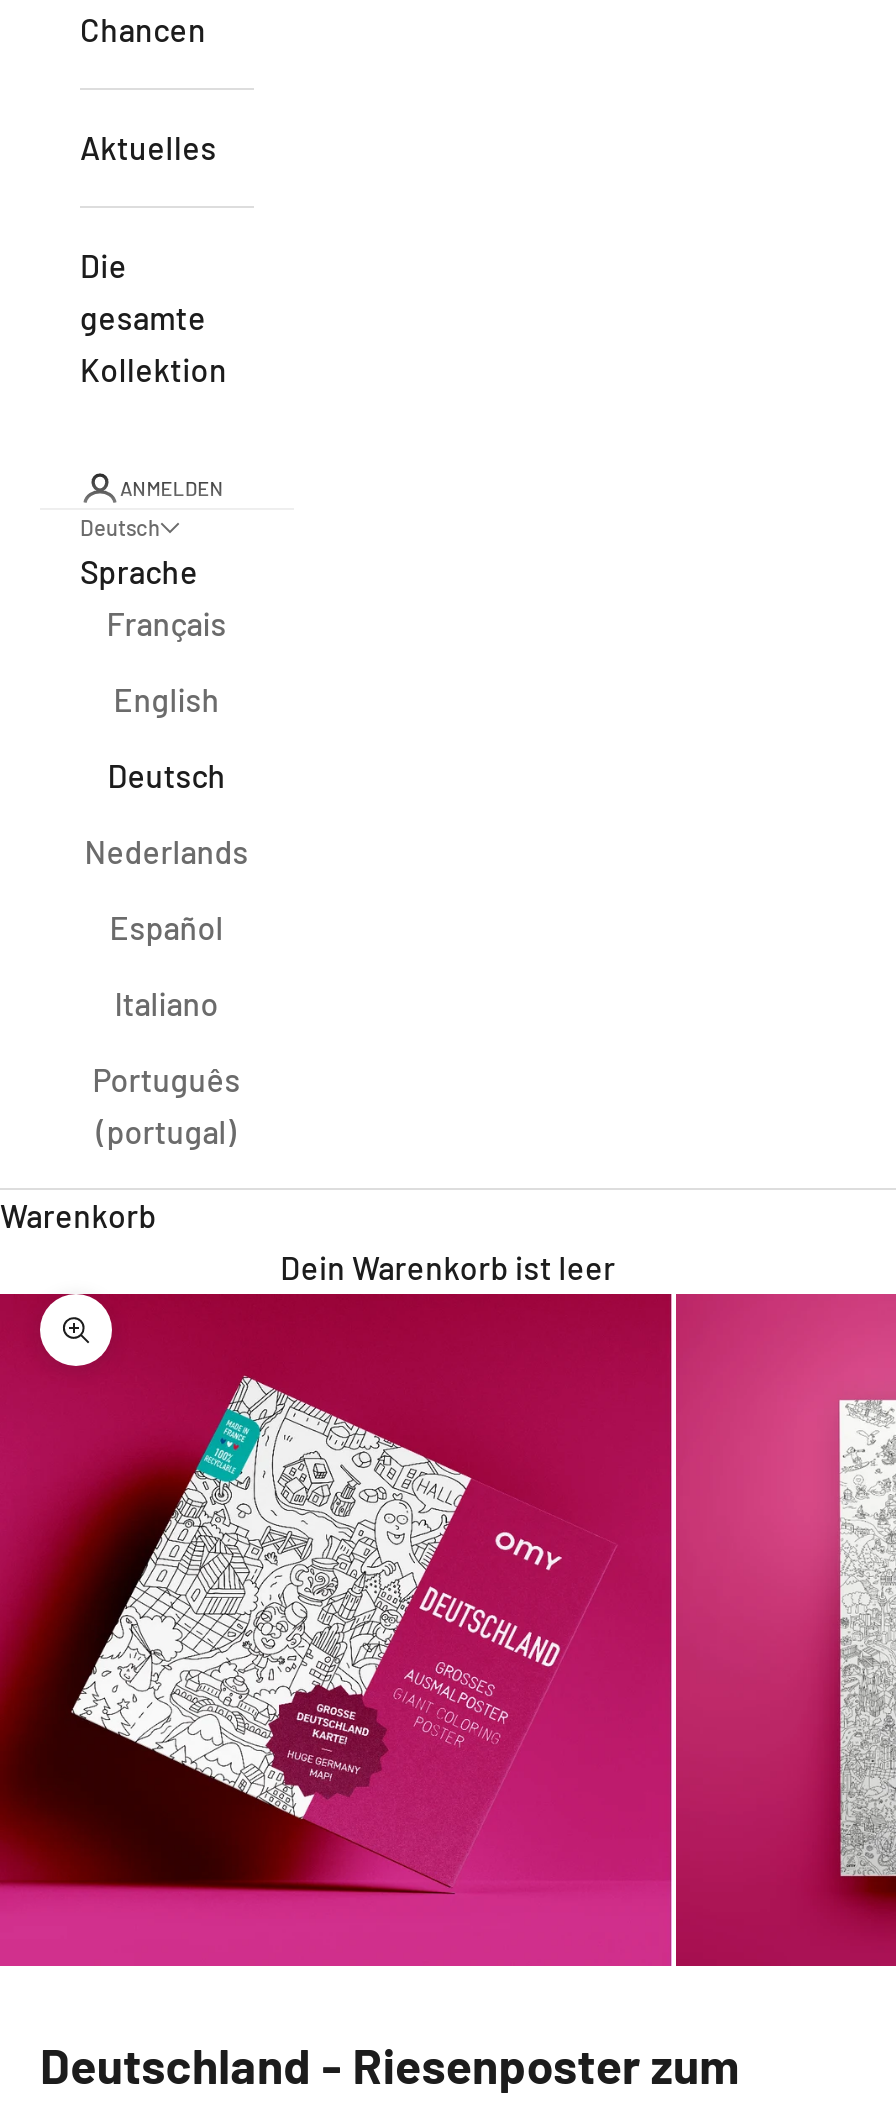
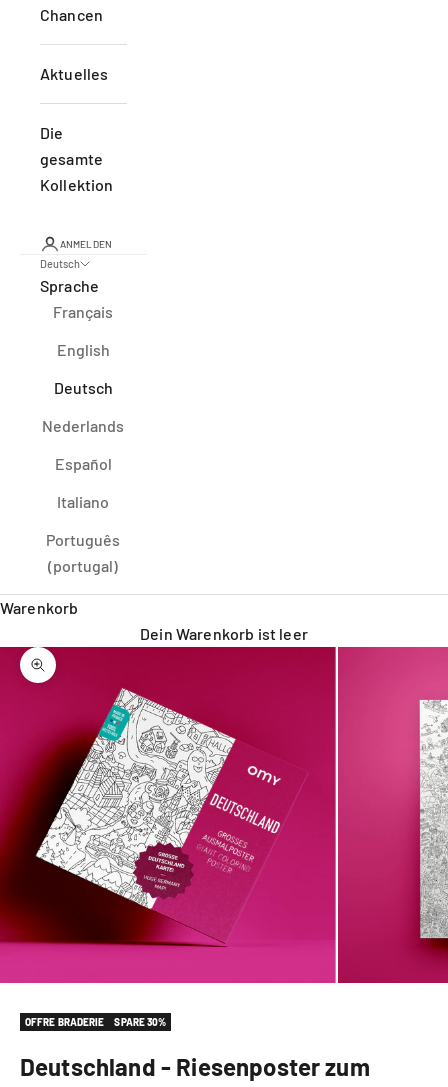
+ OFFRE BRADERIE
+ SPARE 30%
